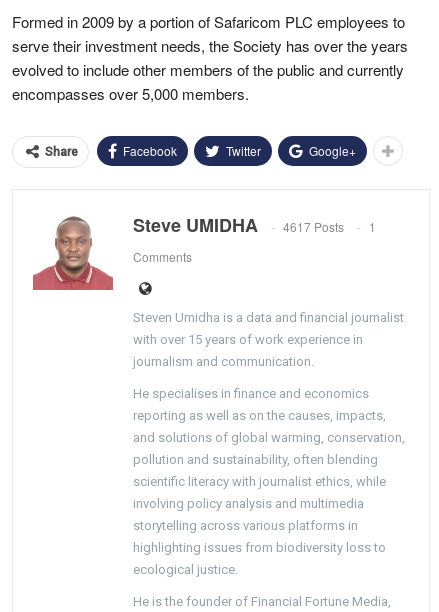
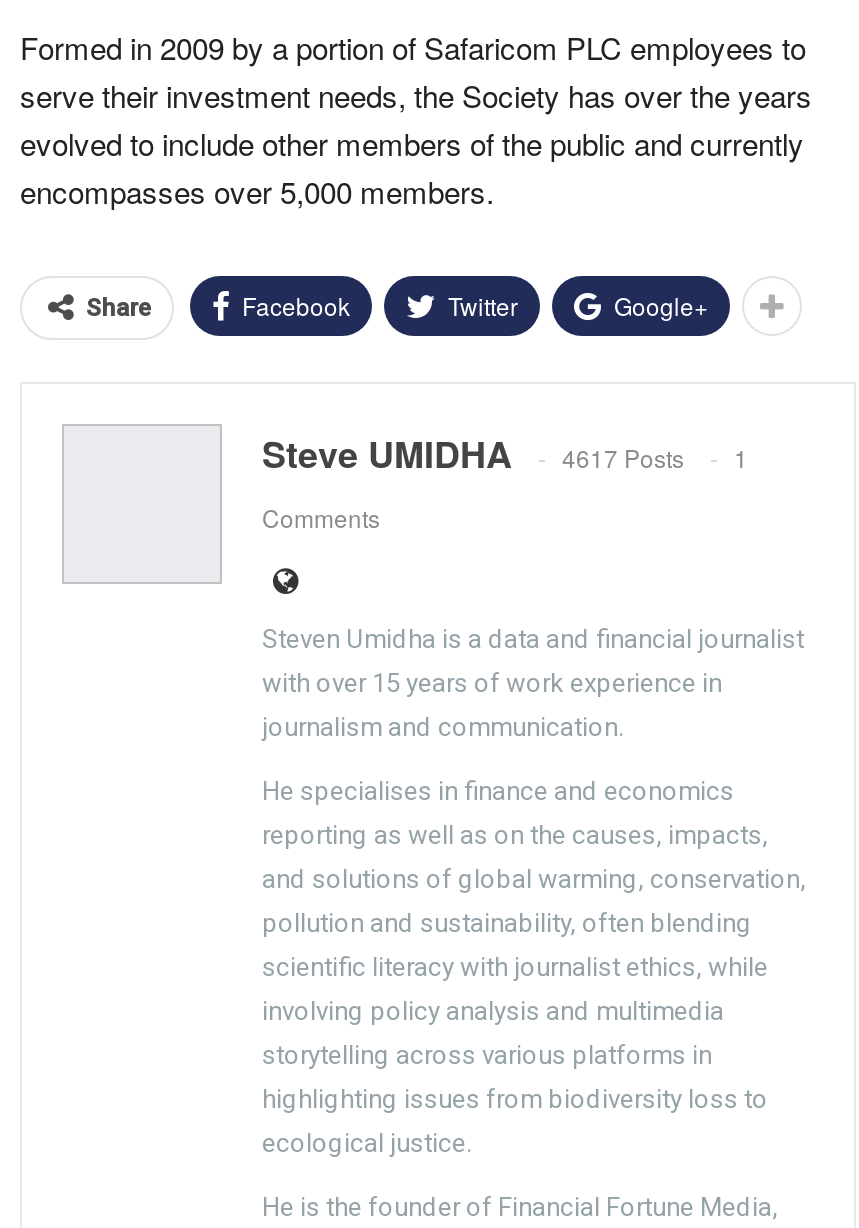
- [image]
